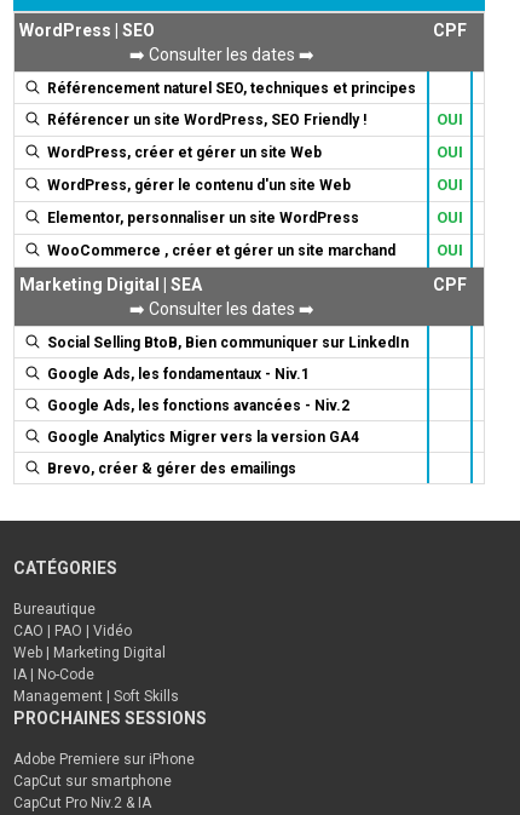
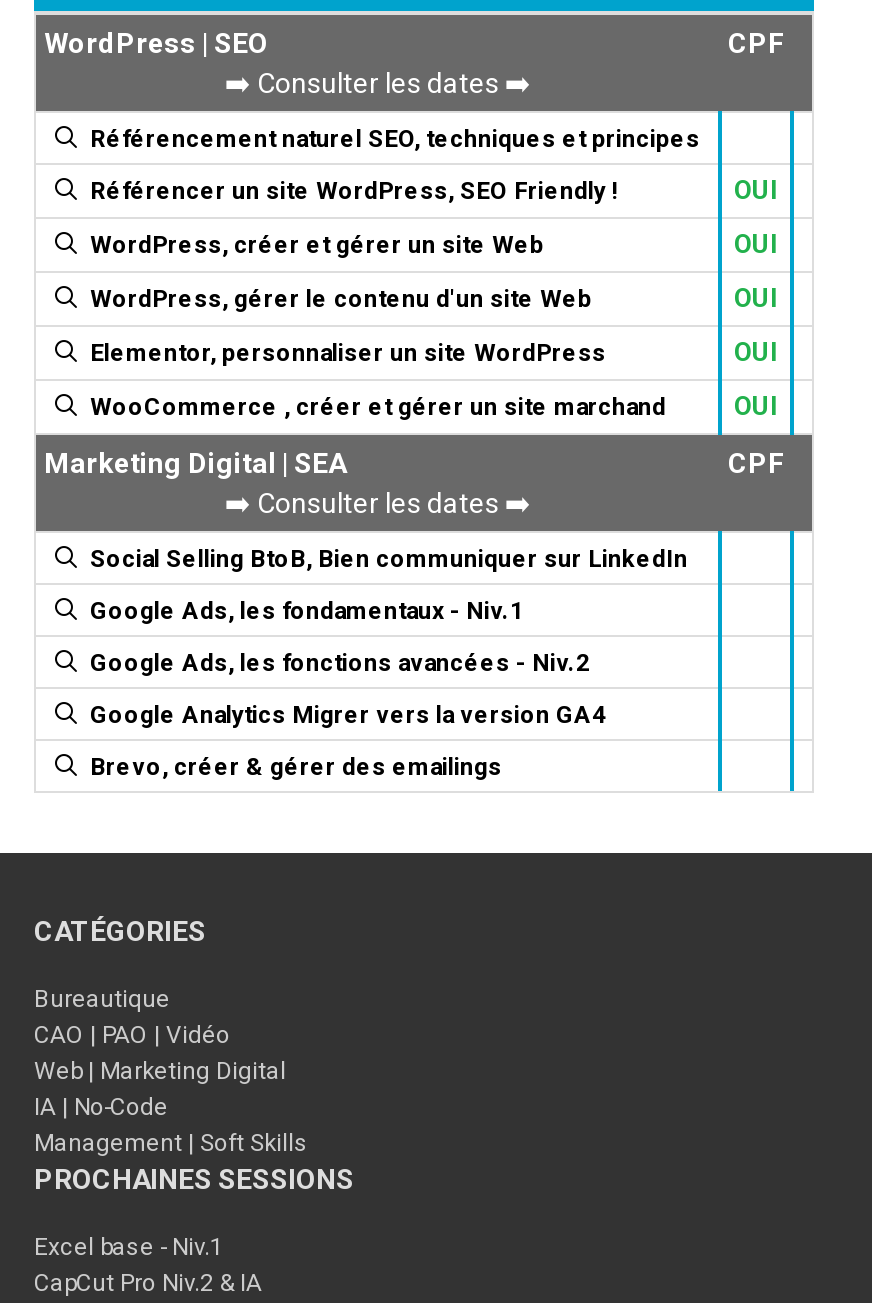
- Adobe Premiere sur iPhone
- CapCut sur smartphone
+ Excel base - Niv.1
